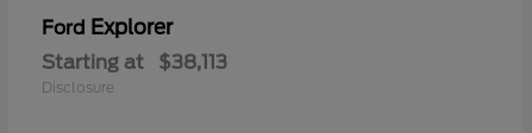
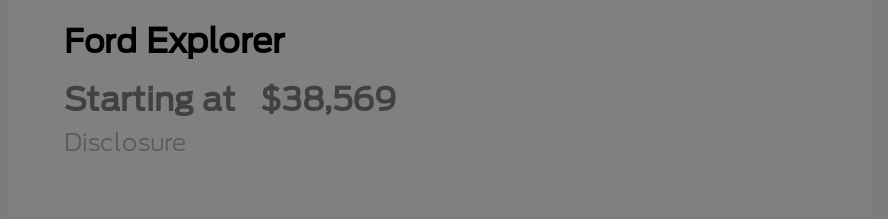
- Starting at $38,113
+ Starting at $38,569
